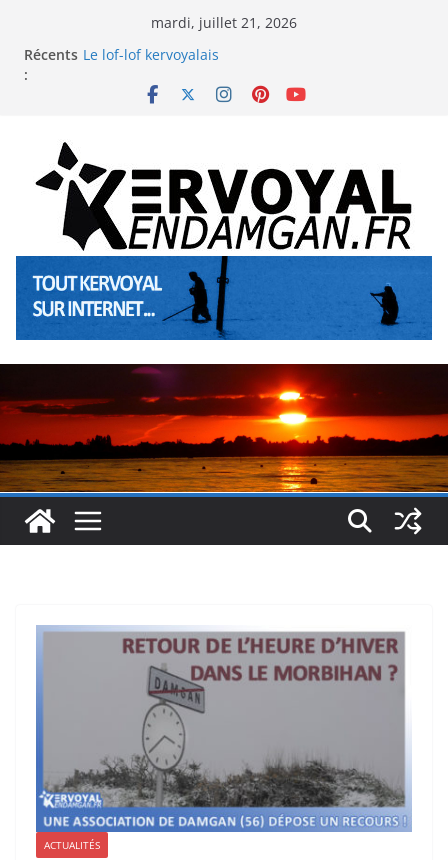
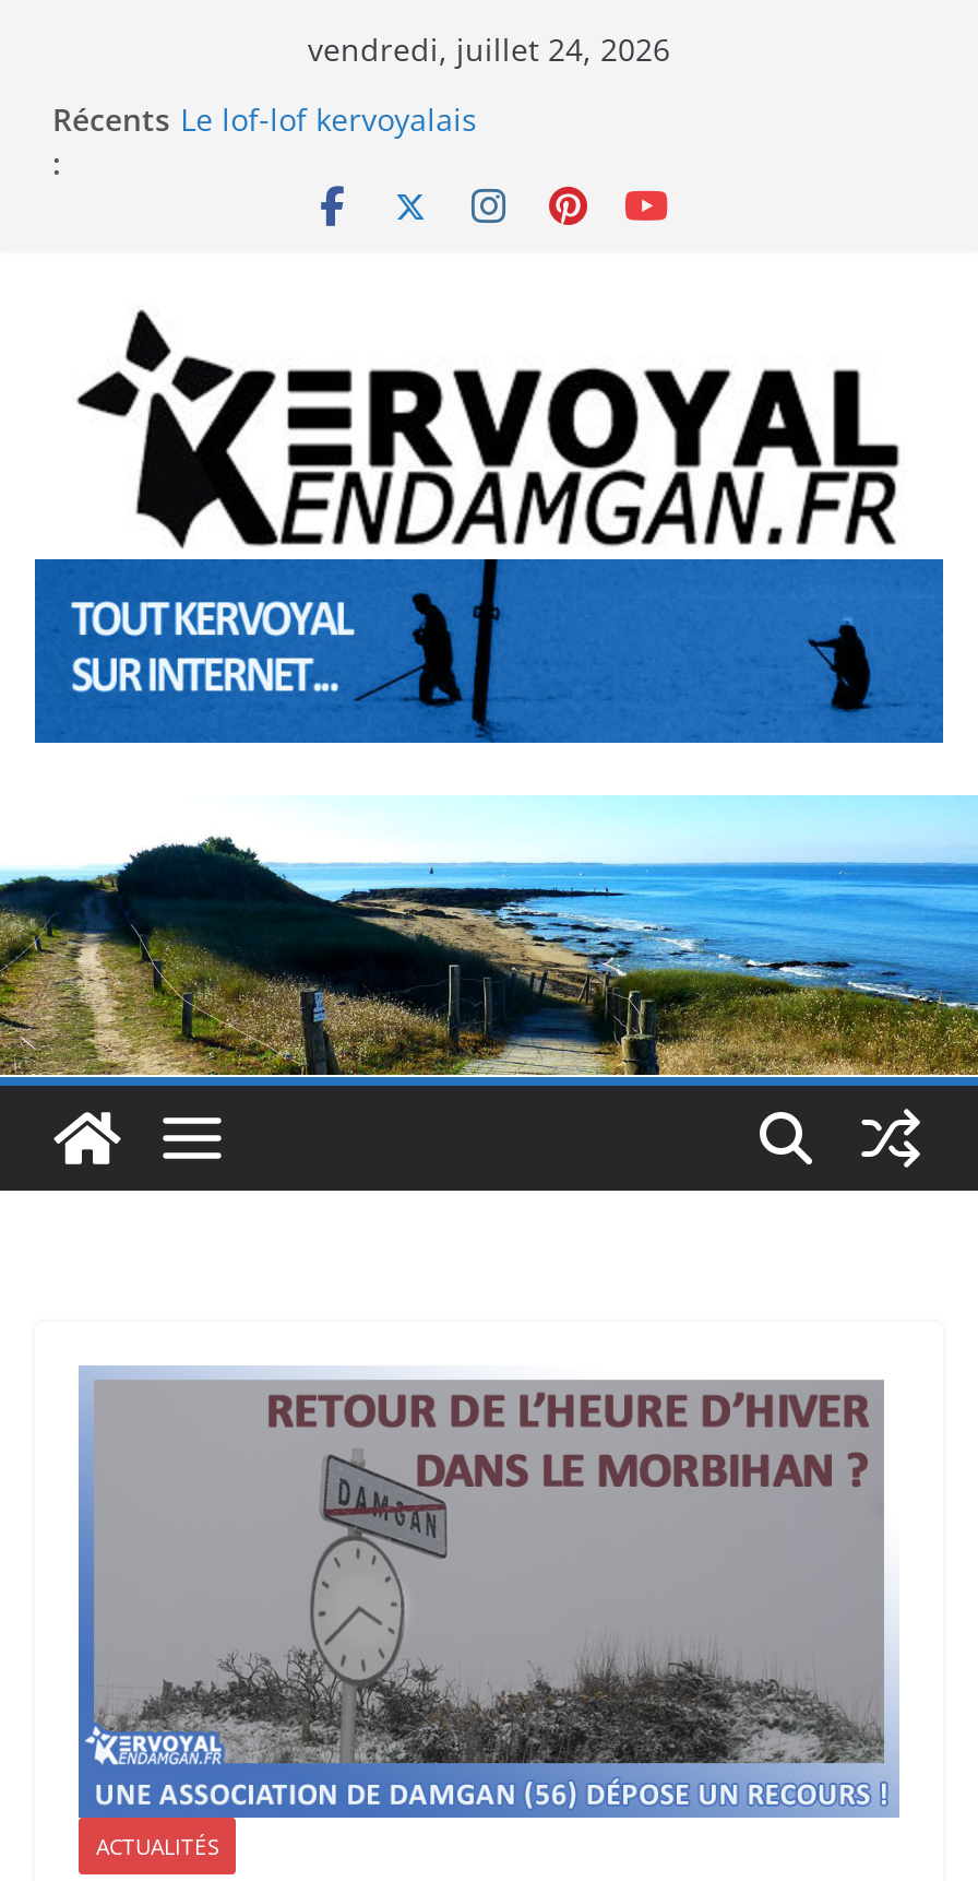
- mardi, juillet 21, 2026
+ vendredi, juillet 24, 2026

- [image]
+ [image]
